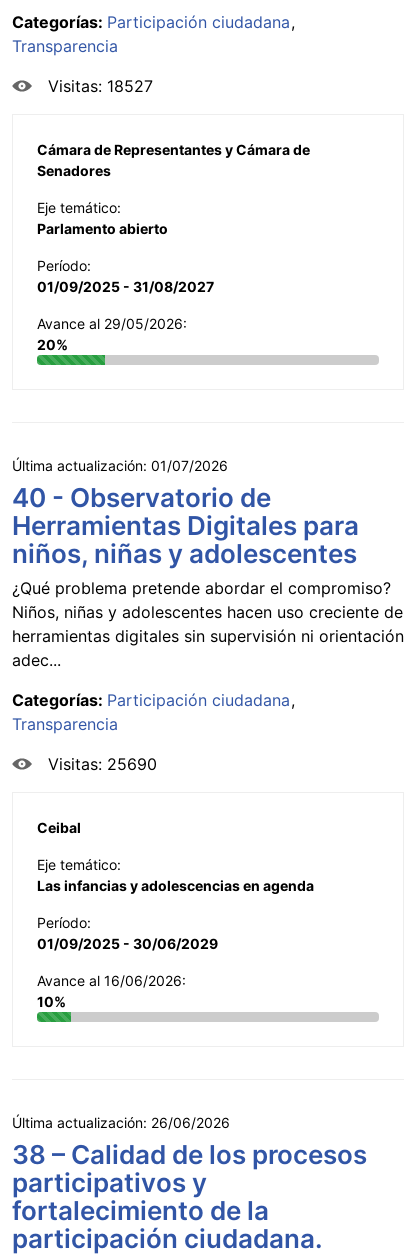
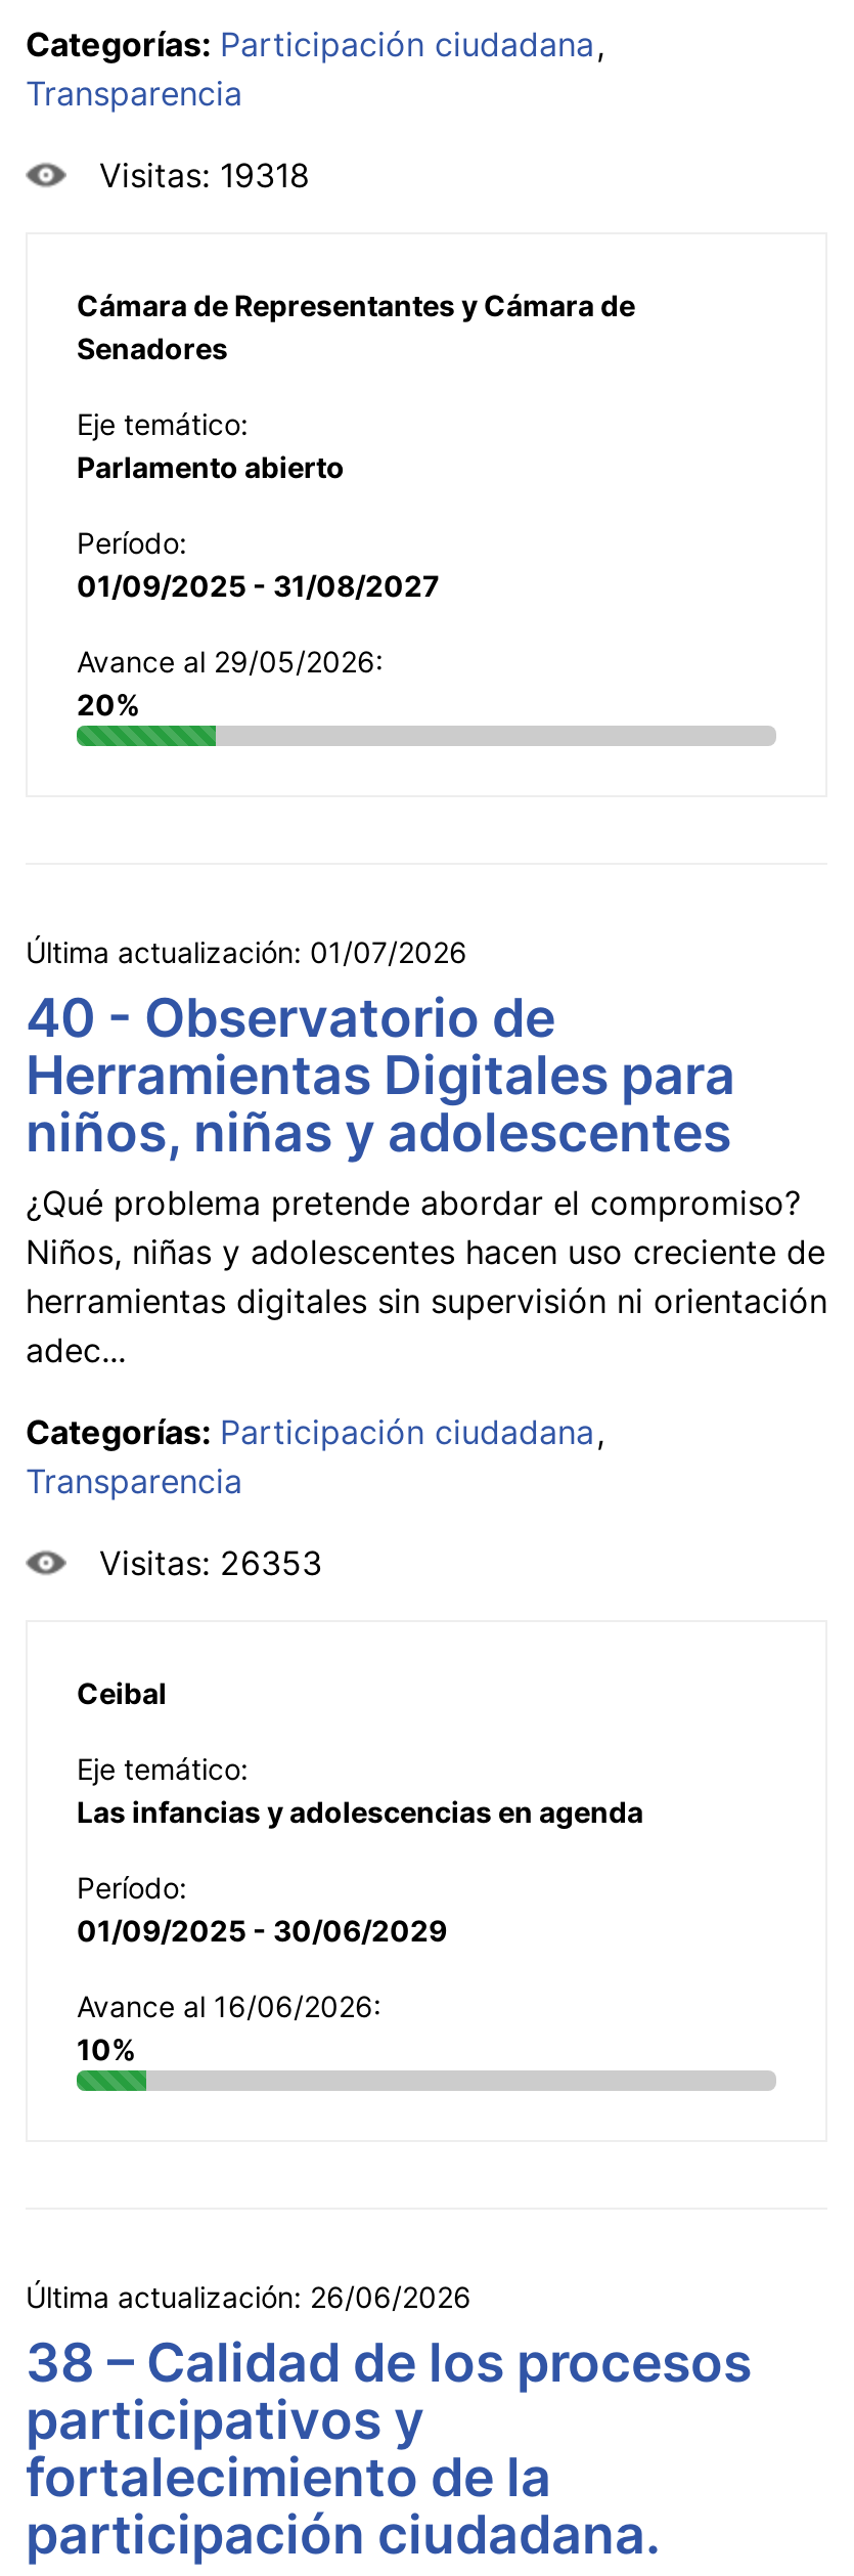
- Visitas: 18527
+ Visitas: 19318

- Visitas: 25690
+ Visitas: 26353
